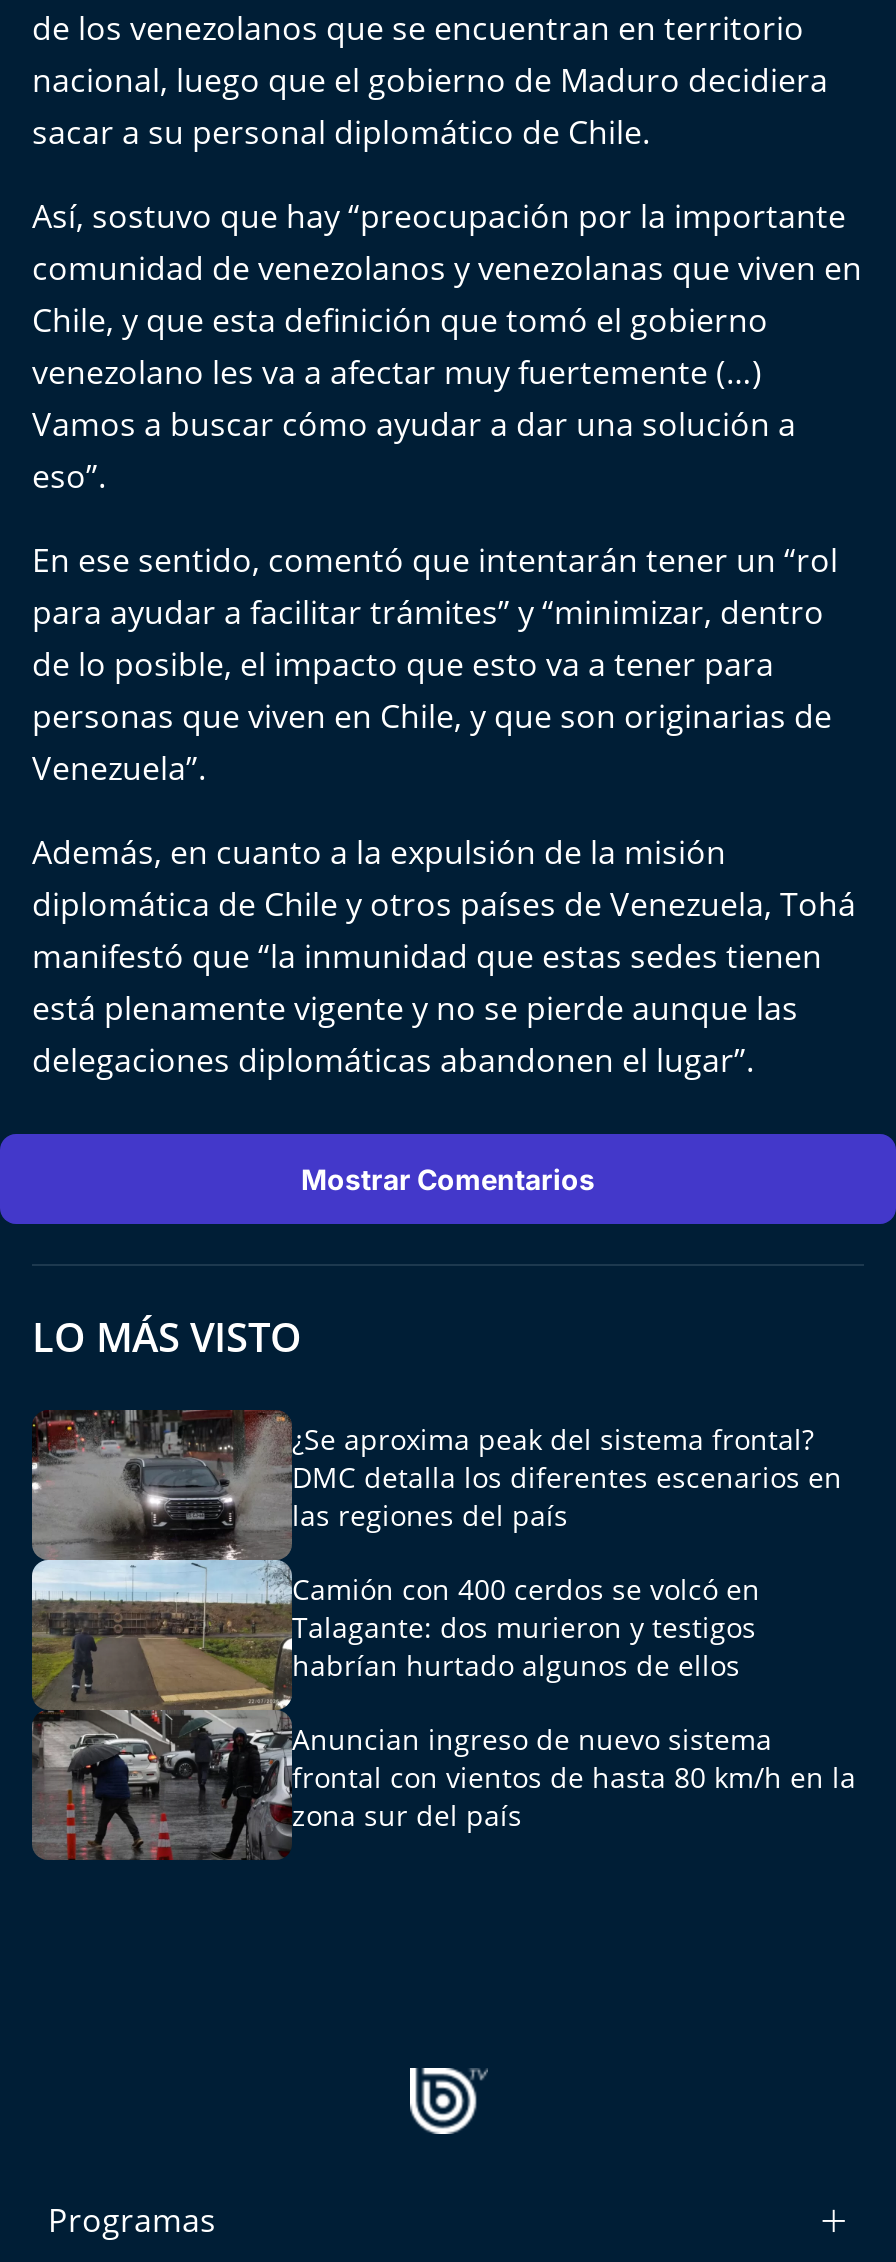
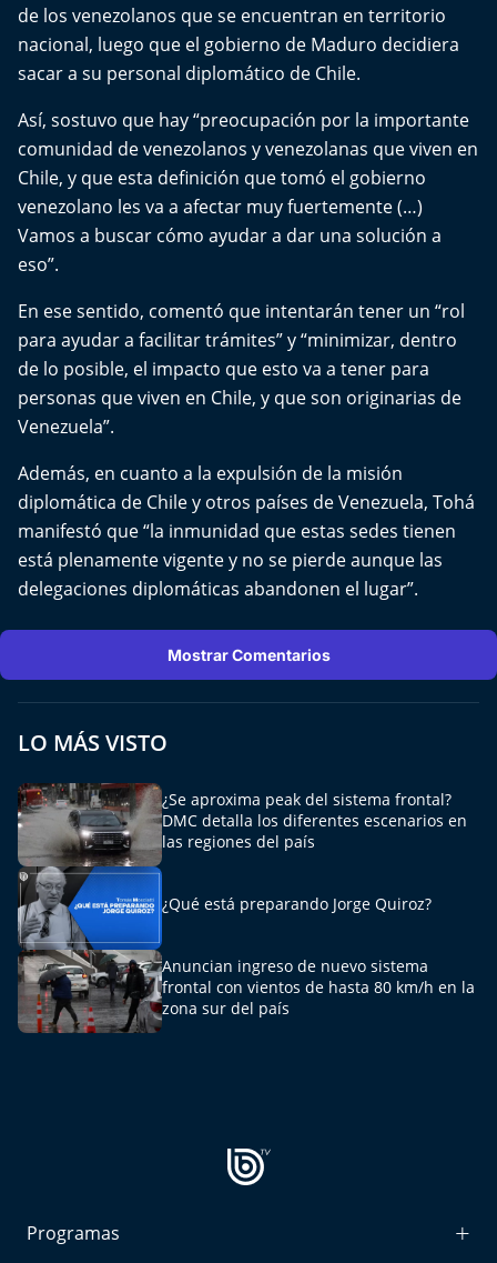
- [image]
- Camión con 400 cerdos se volcó en
- Talagante: dos murieron y testigos
- habrían hurtado algunos de ellos
+ [image]
+ ¿Qué está preparando Jorge Quiroz?
